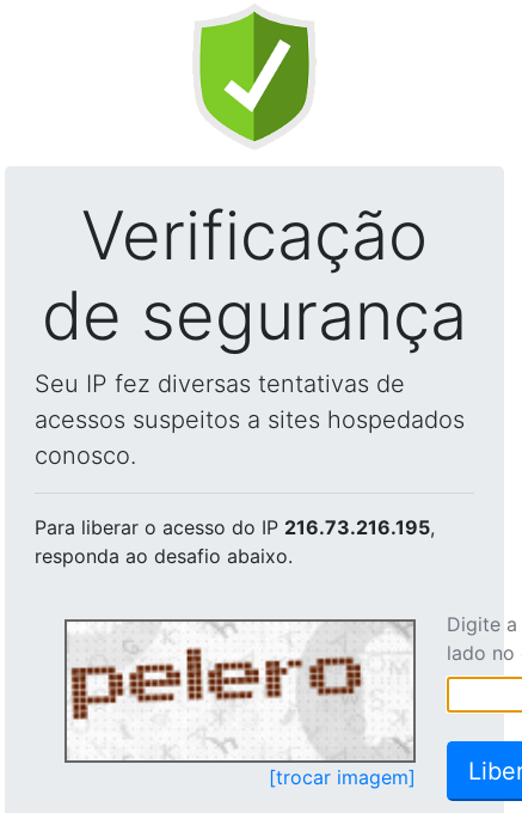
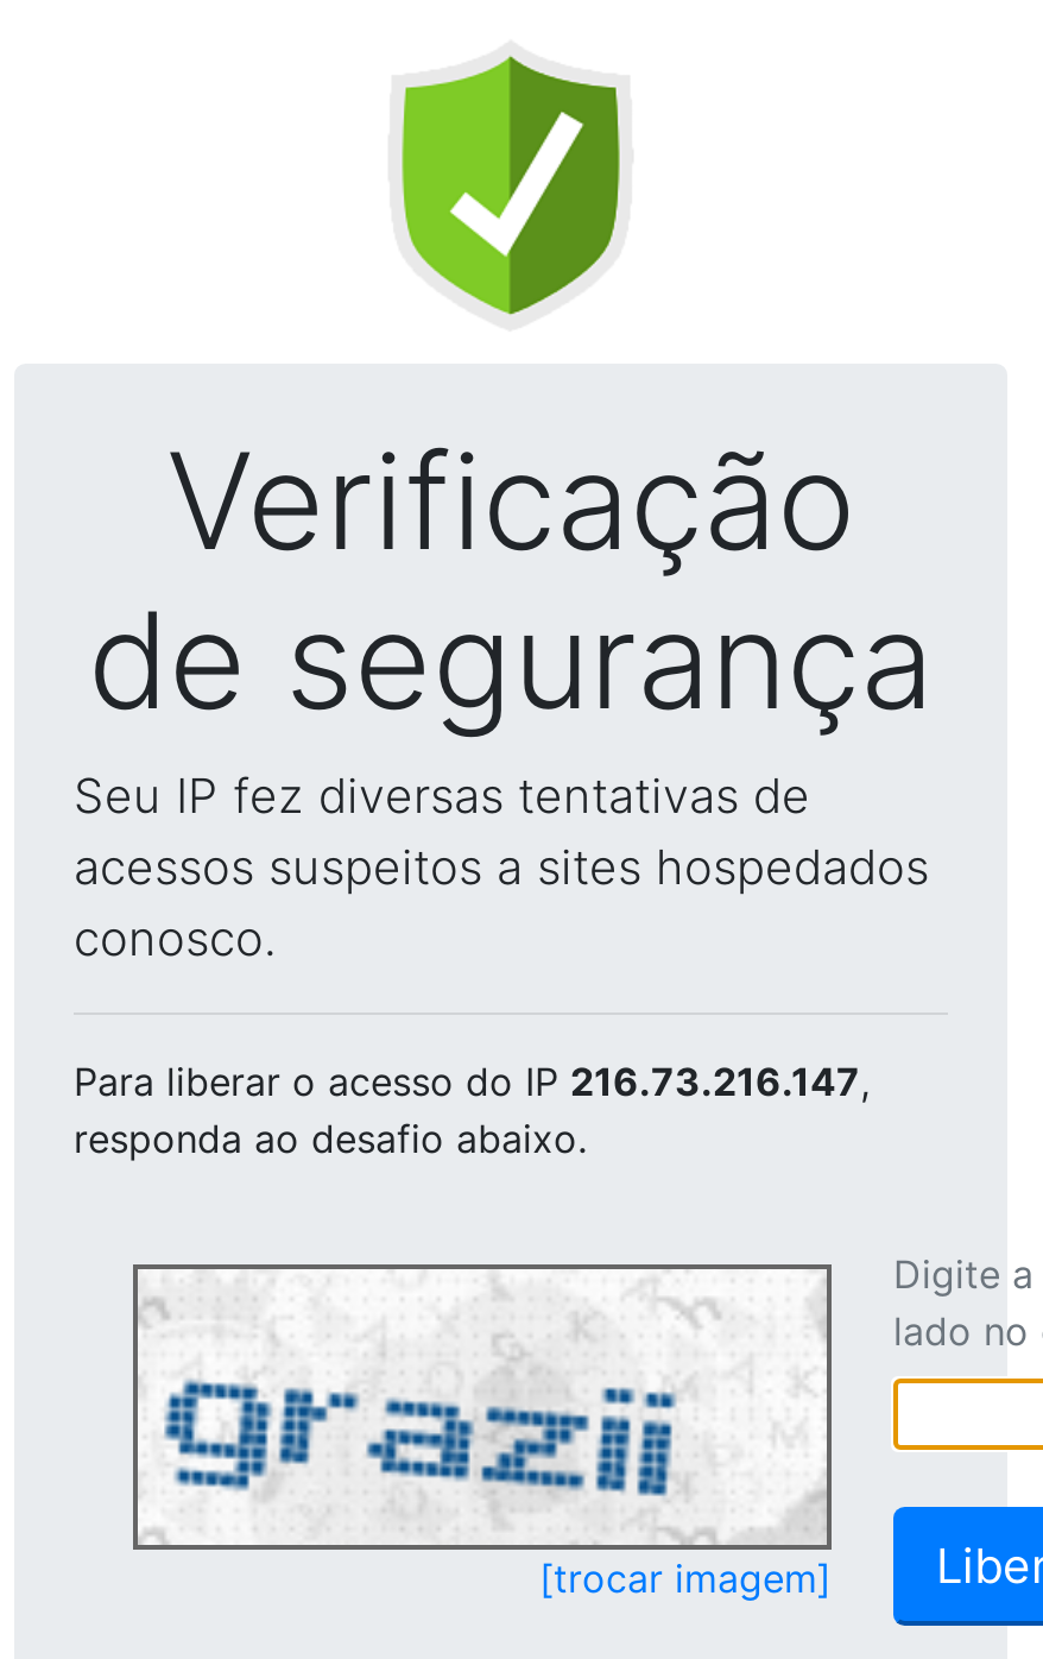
- Para liberar o acesso do IP 216.73.216.195,
+ Para liberar o acesso do IP 216.73.216.147,

- [image]
+ [image]
